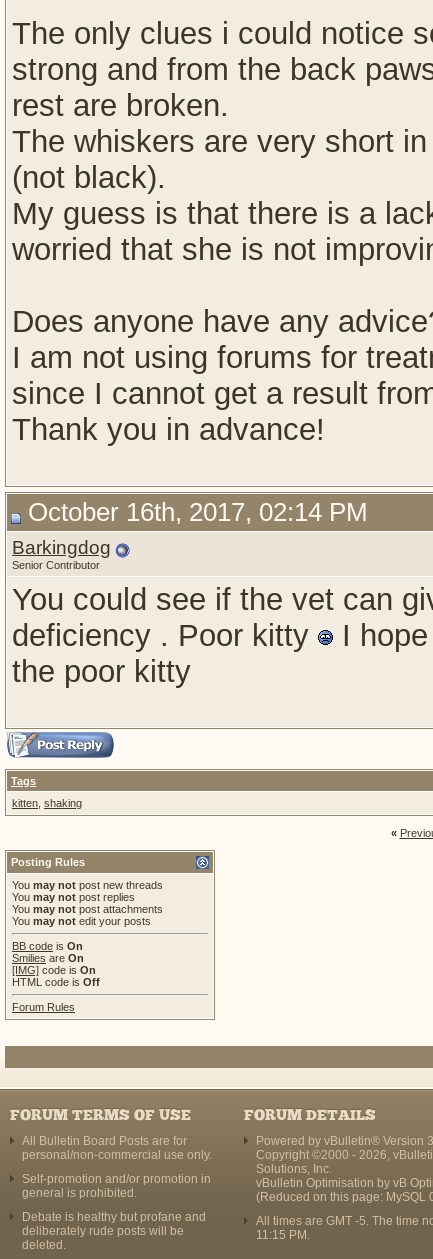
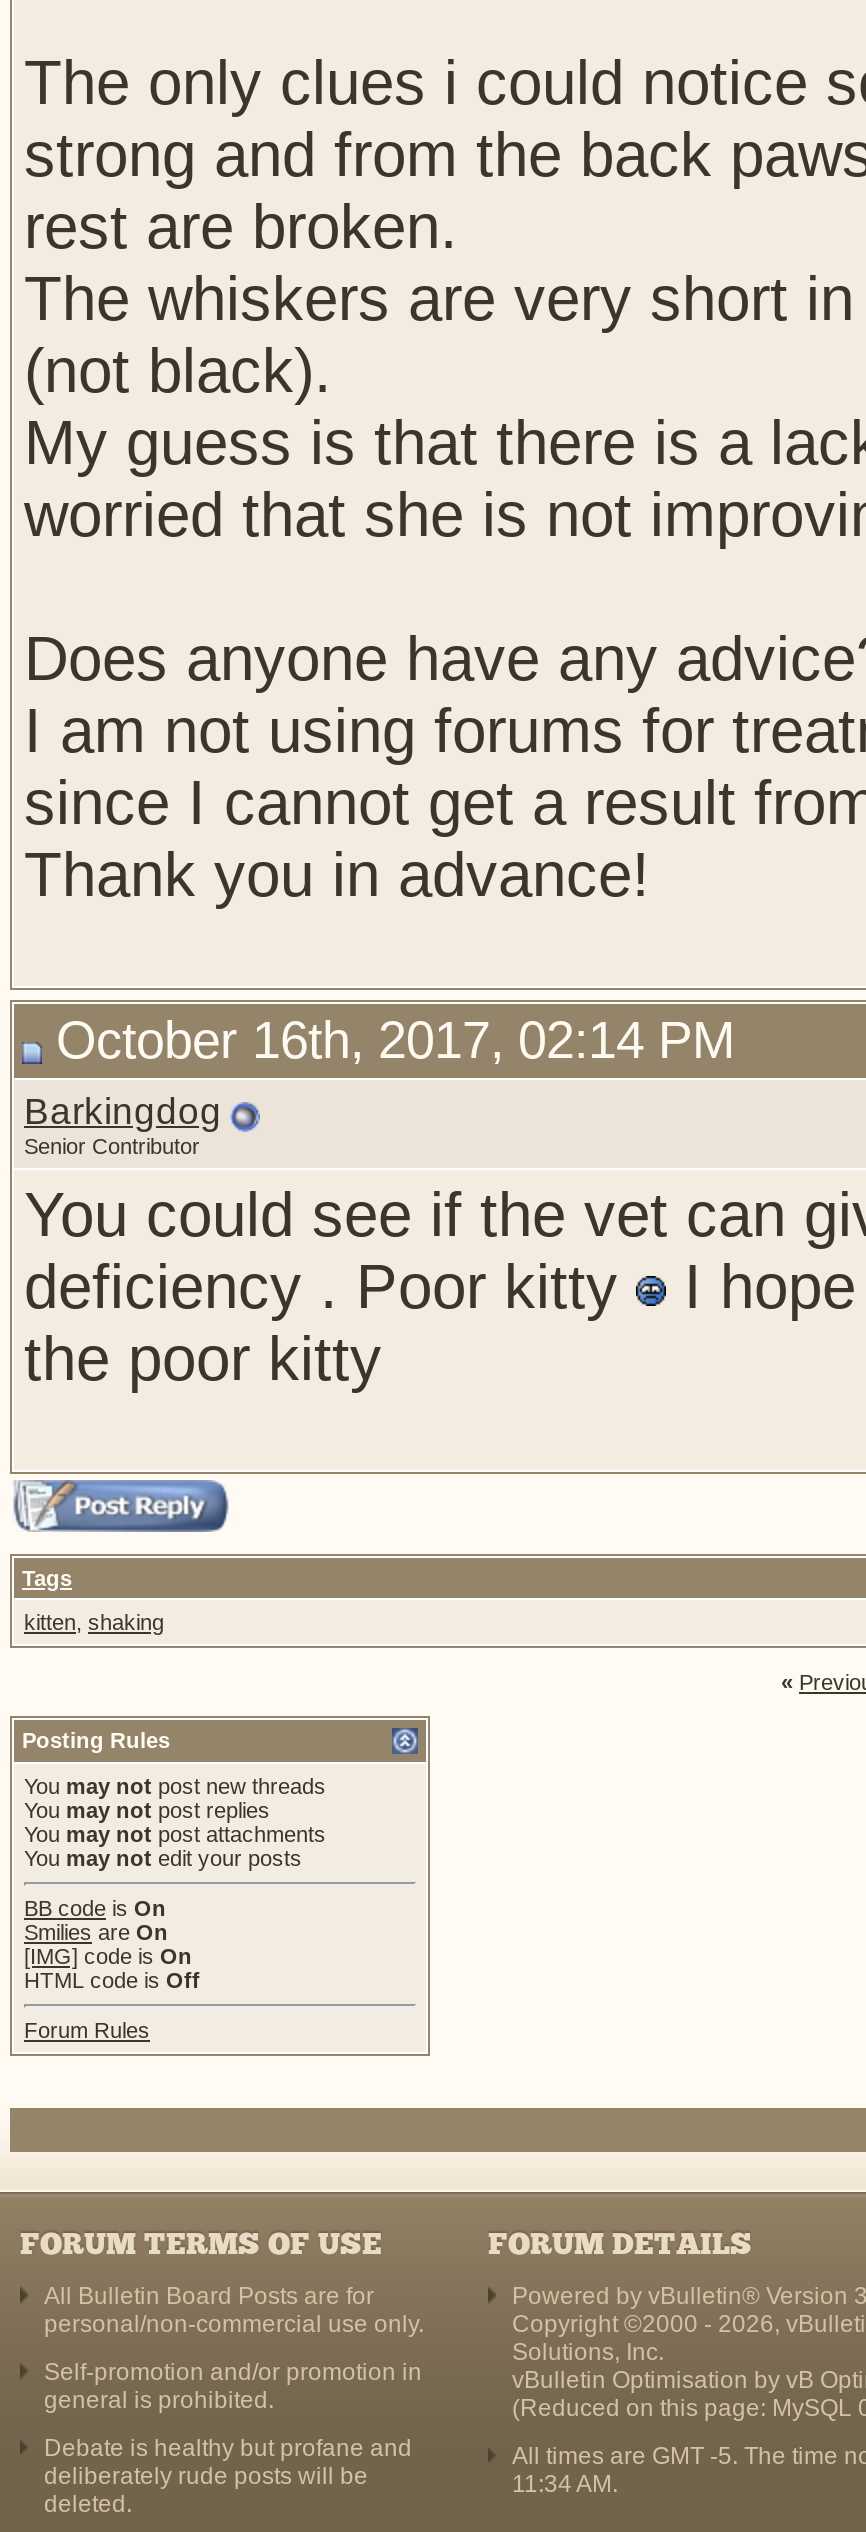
- 11:15 PM.
+ 11:34 AM.
